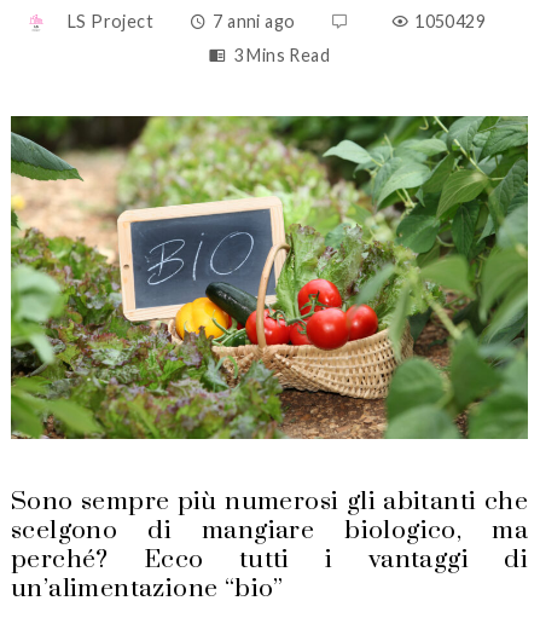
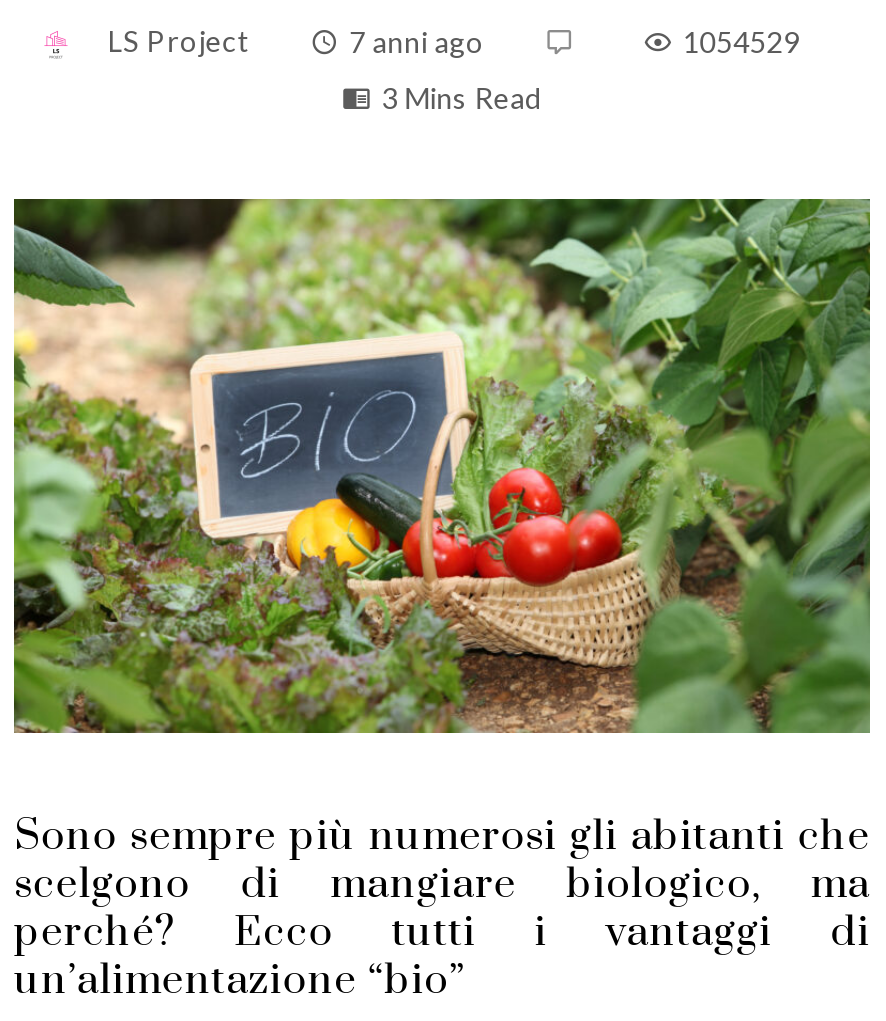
- 1050429
+ 1054529
